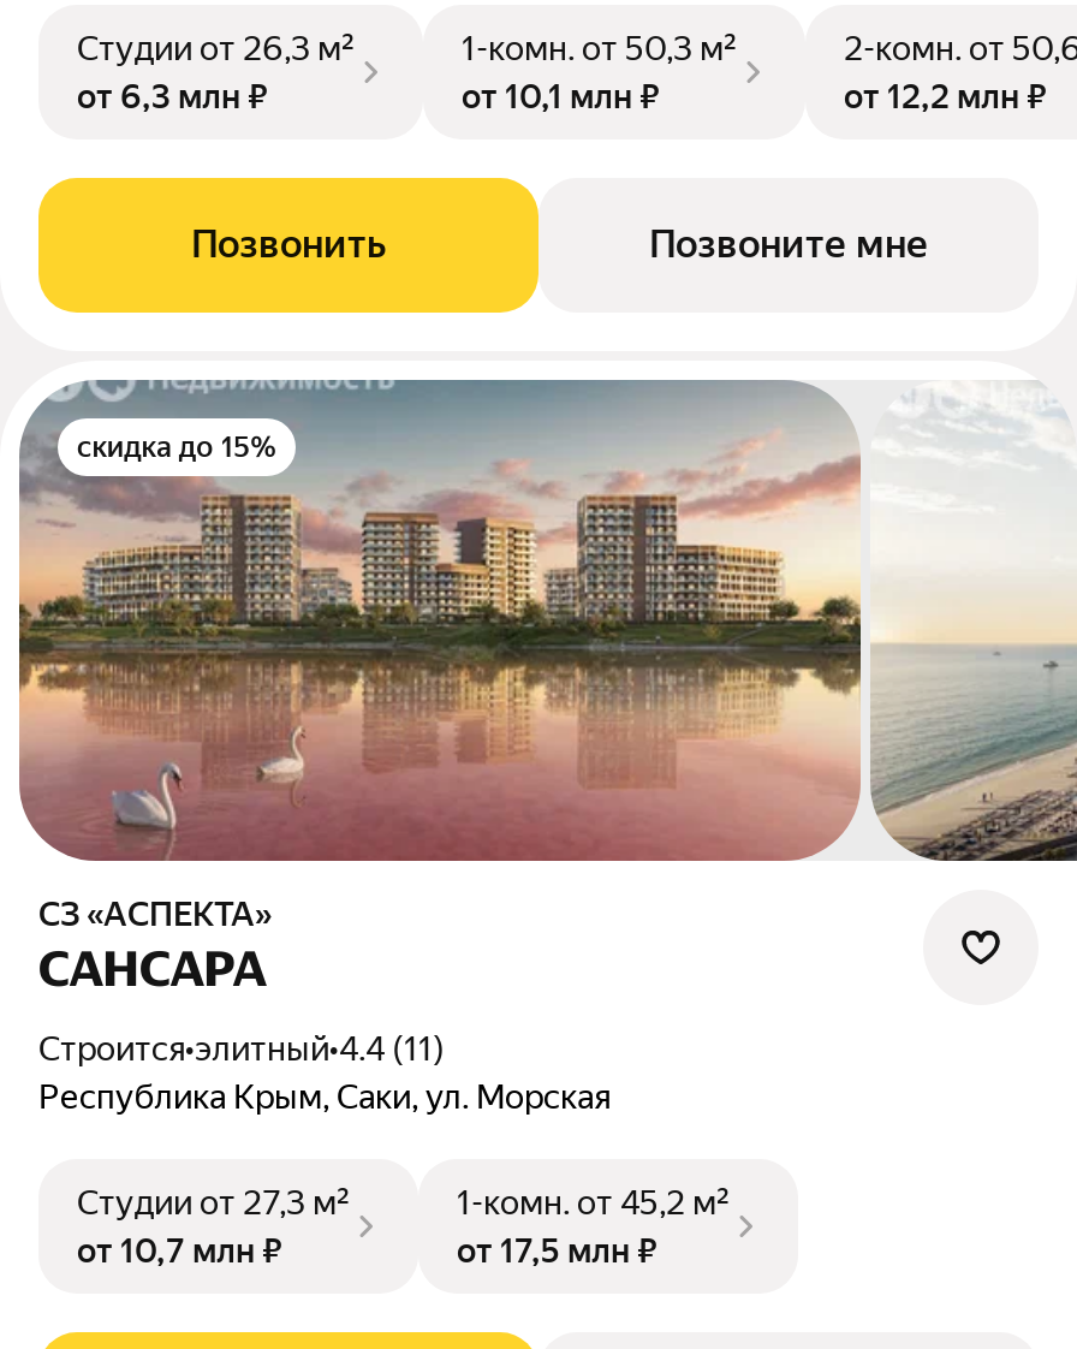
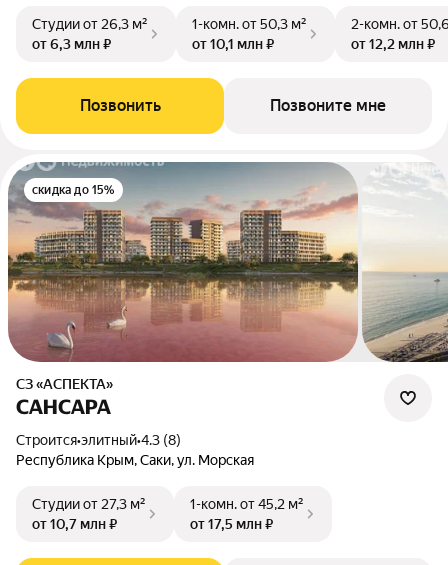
- Строится•элитный•4.4 (11)
+ Строится•элитный•4.3 (8)
